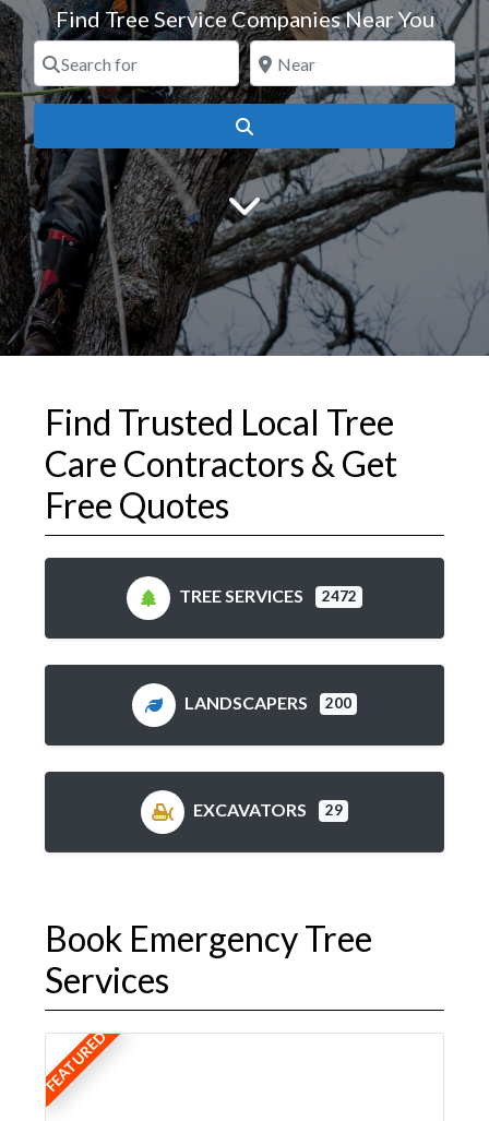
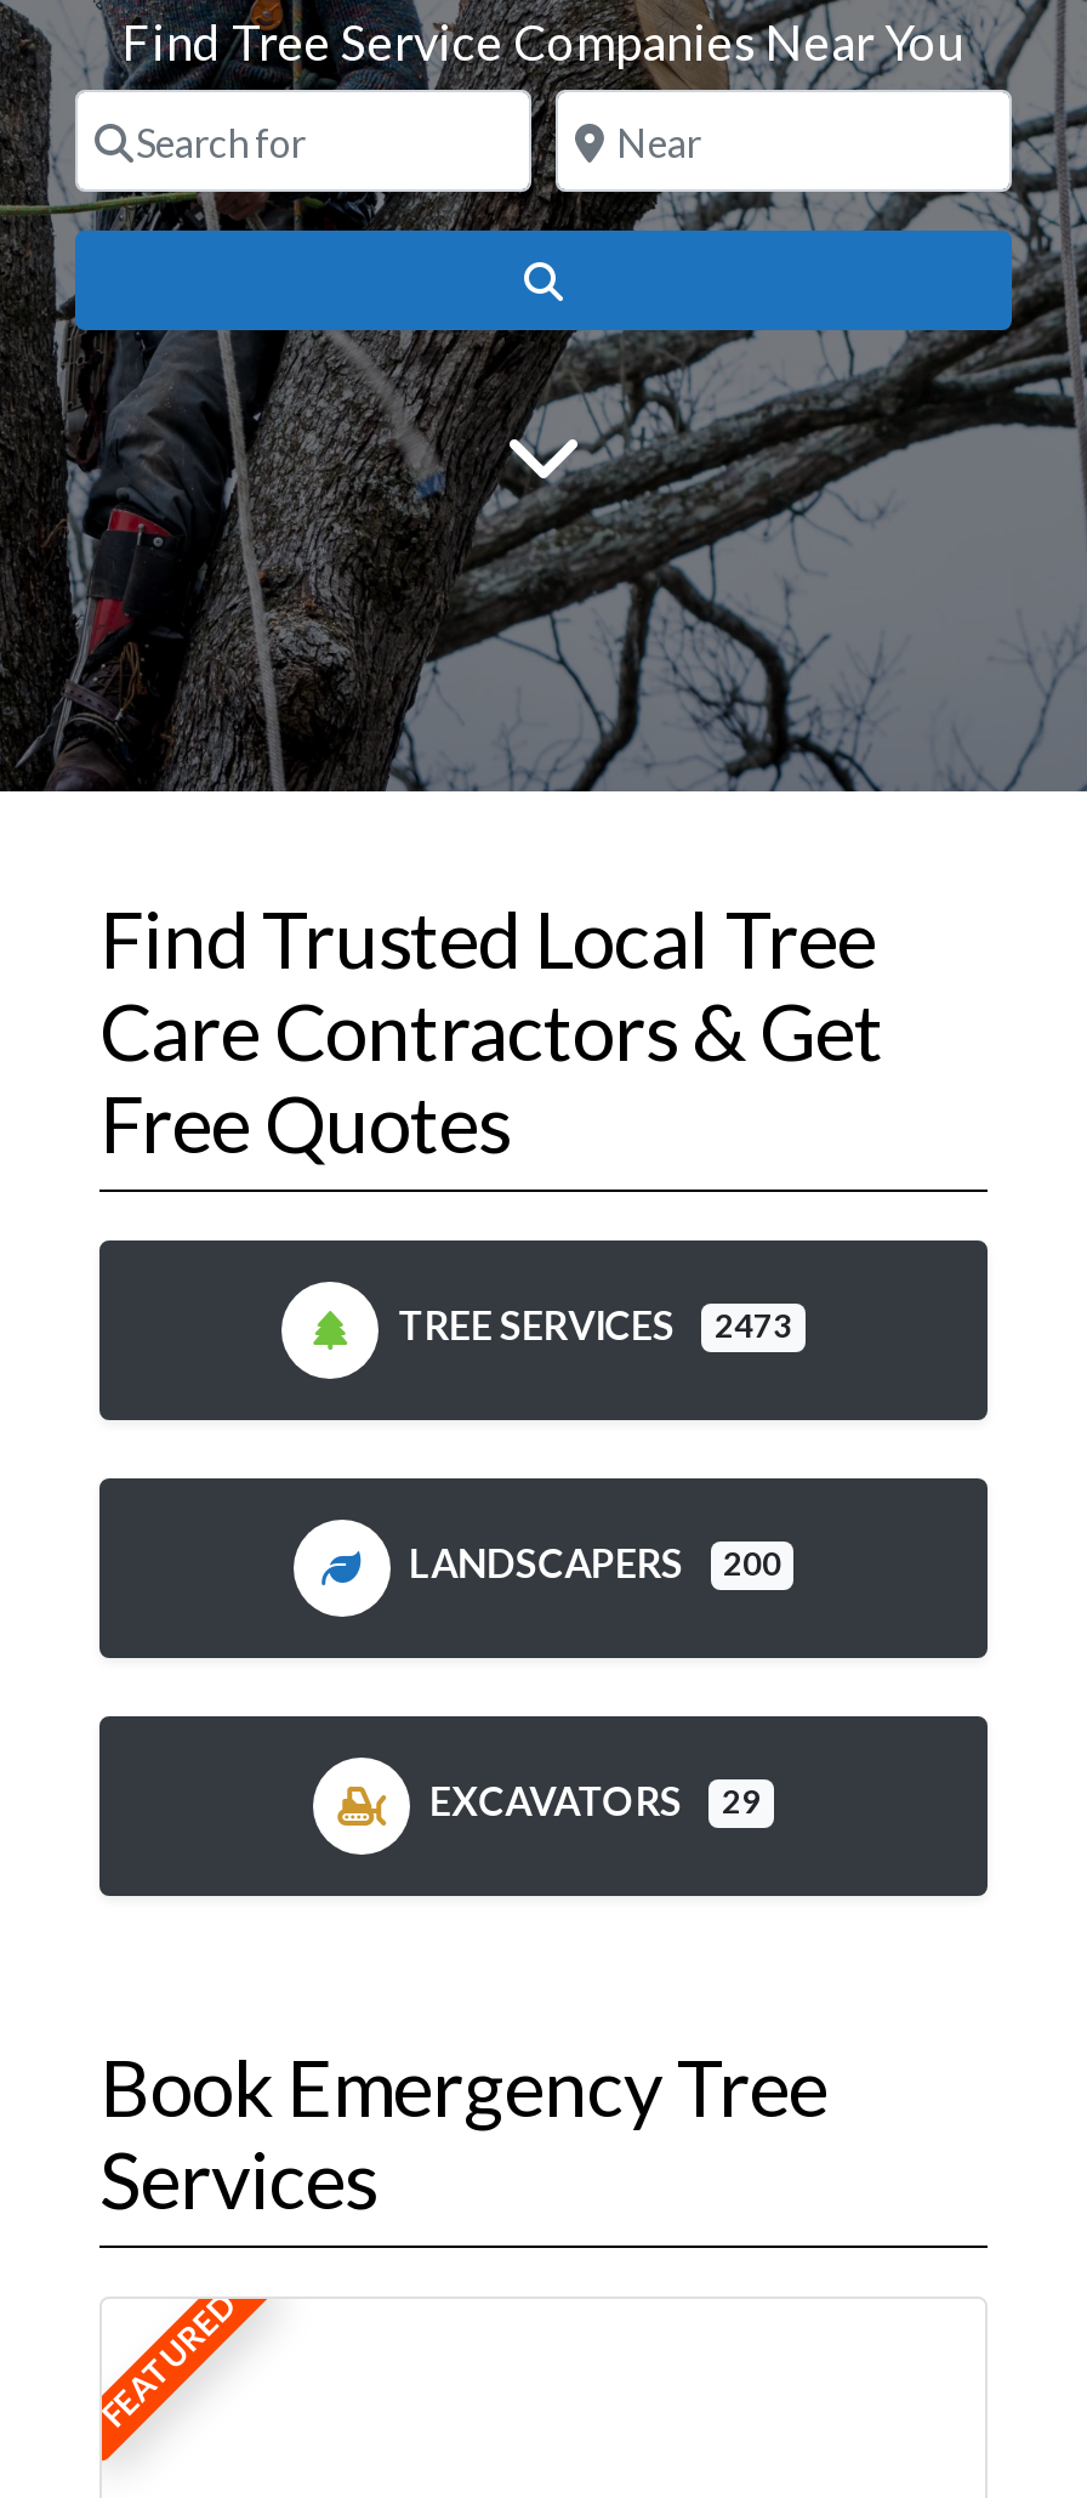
- TREE SERVICES 2472
+ TREE SERVICES 2473
